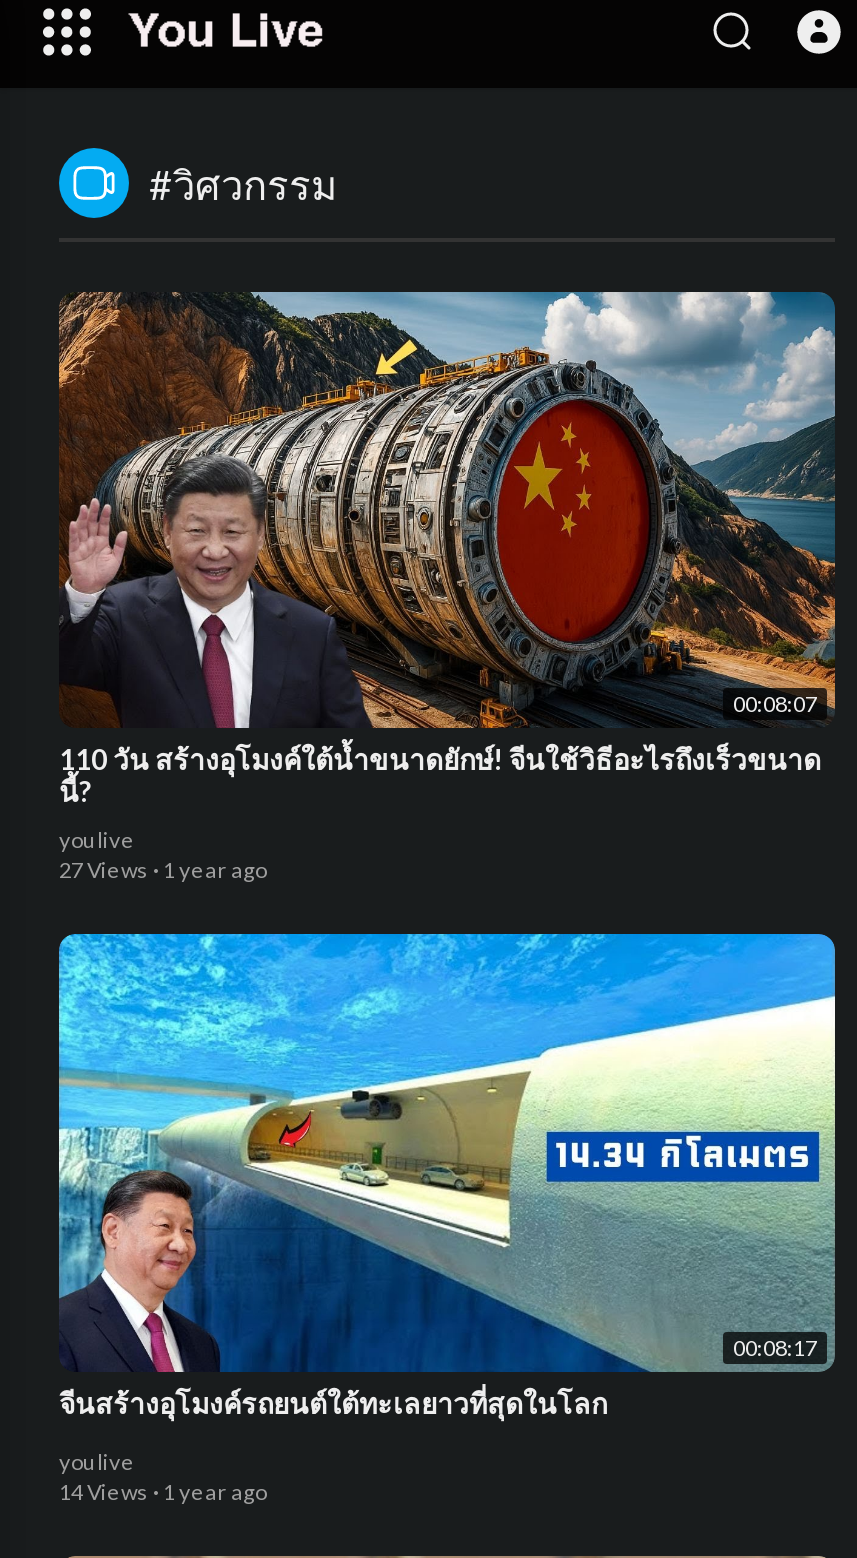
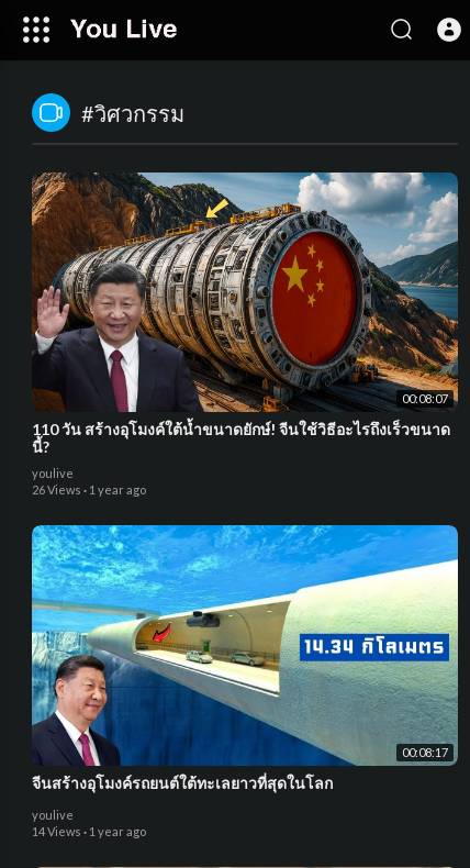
- 27 Views · 1 year ago
+ 26 Views · 1 year ago
